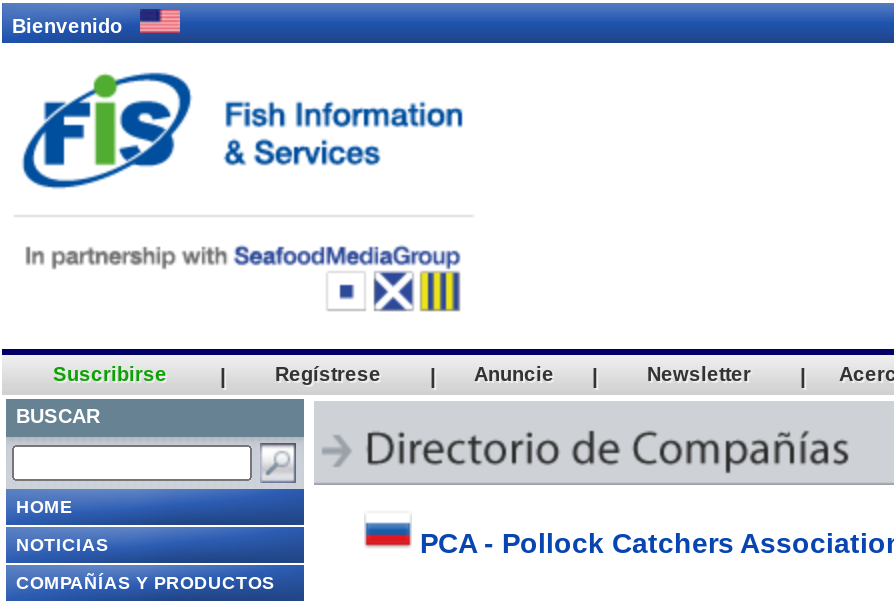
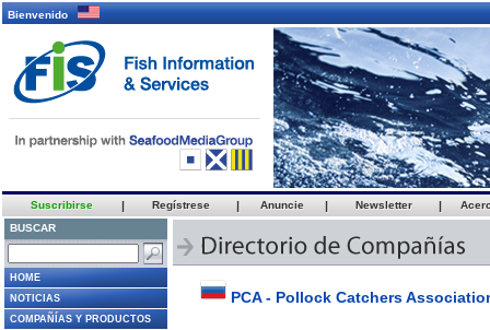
+ [image]
